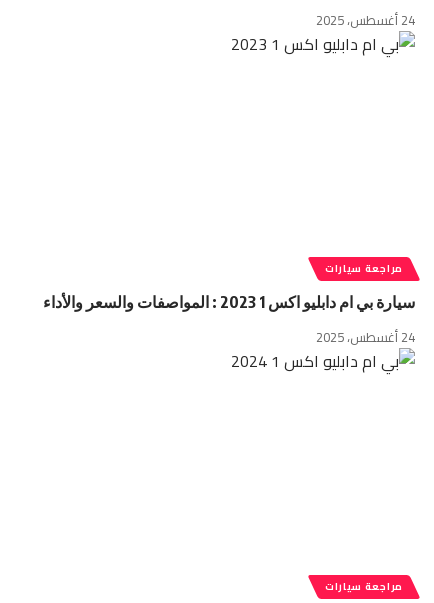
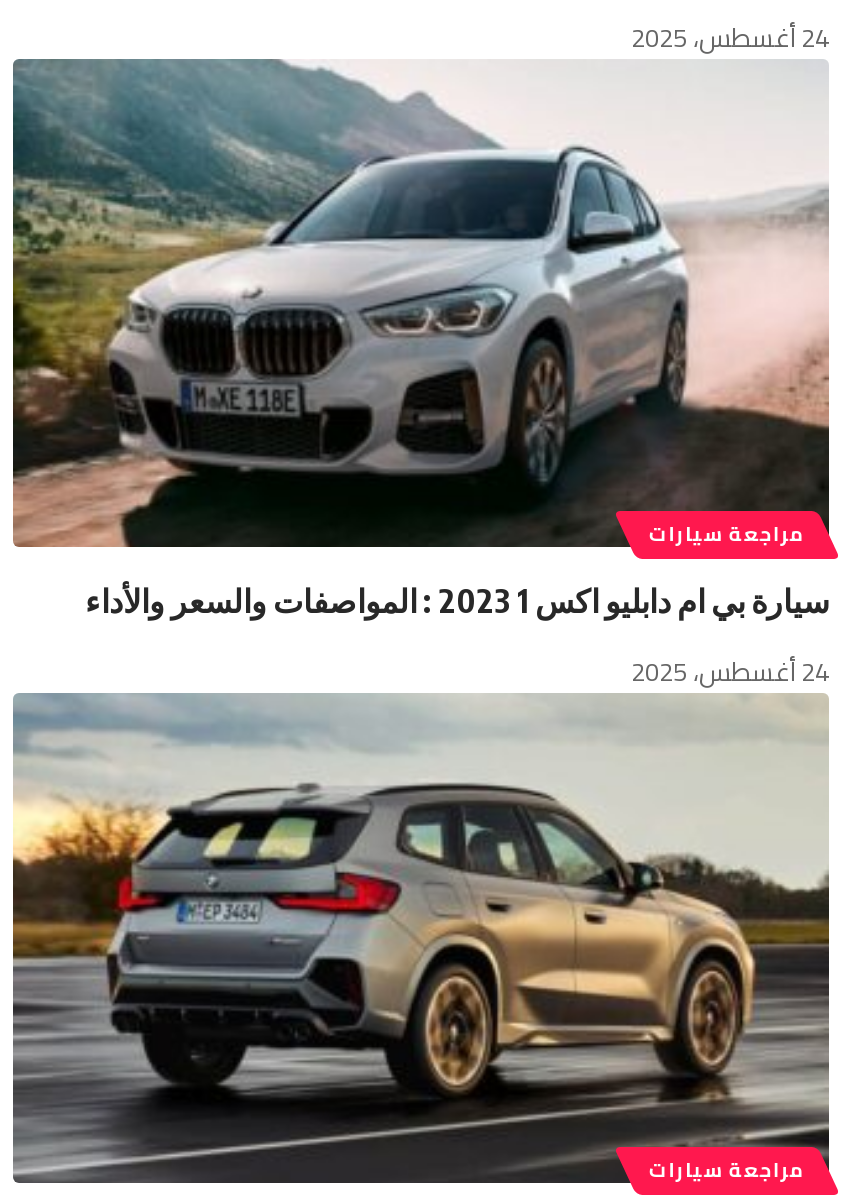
+ [image]

+ [image]
